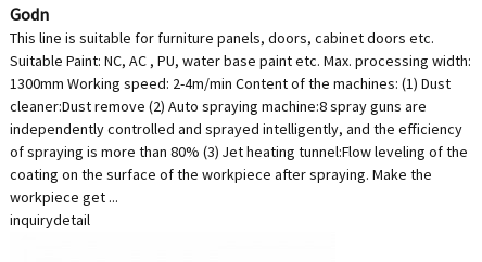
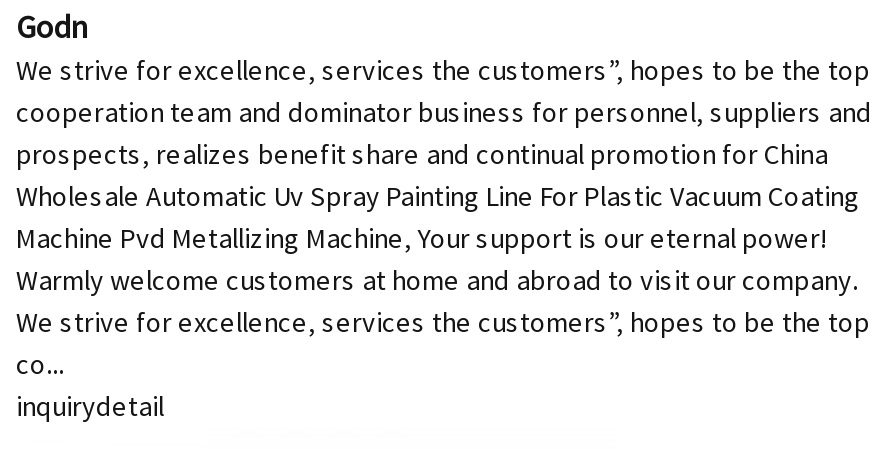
- This line is suitable for furniture panels, doors, cabinet doors etc.
- Suitable Paint: NC, AC , PU, water base paint etc. Max. processing width:
- 1300mm Working speed: 2-4m/min Content of the machines: (1) Dust
- cleaner:Dust remove (2) Auto spraying machine:8 spray guns are
- independently controlled and sprayed intelligently, and the efficiency
- of spraying is more than 80% (3) Jet heating tunnel:Flow leveling of the
- coating on the surface of the workpiece after spraying. Make the
- workpiece get ...
+ We strive for excellence, services the customers”, hopes to be the top
+ cooperation team and dominator business for personnel, suppliers and
+ prospects, realizes benefit share and continual promotion for China
+ Wholesale Automatic Uv Spray Painting Line For Plastic Vacuum Coating
+ Machine Pvd Metallizing Machine, Your support is our eternal power!
+ Warmly welcome customers at home and abroad to visit our company.
+ We strive for excellence, services the customers”, hopes to be the top
+ co...
